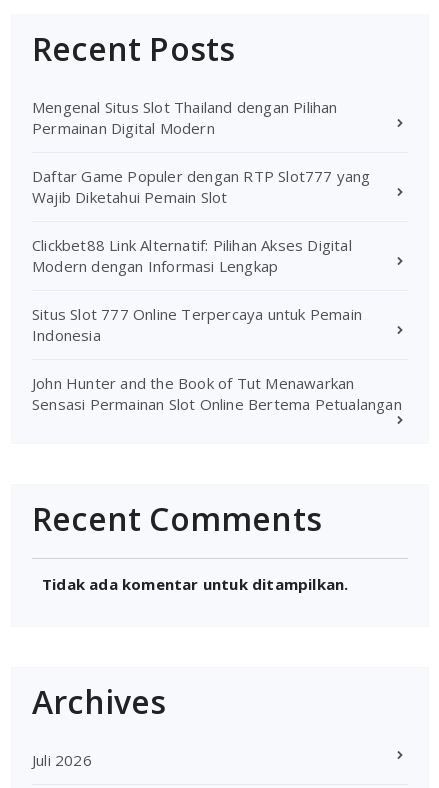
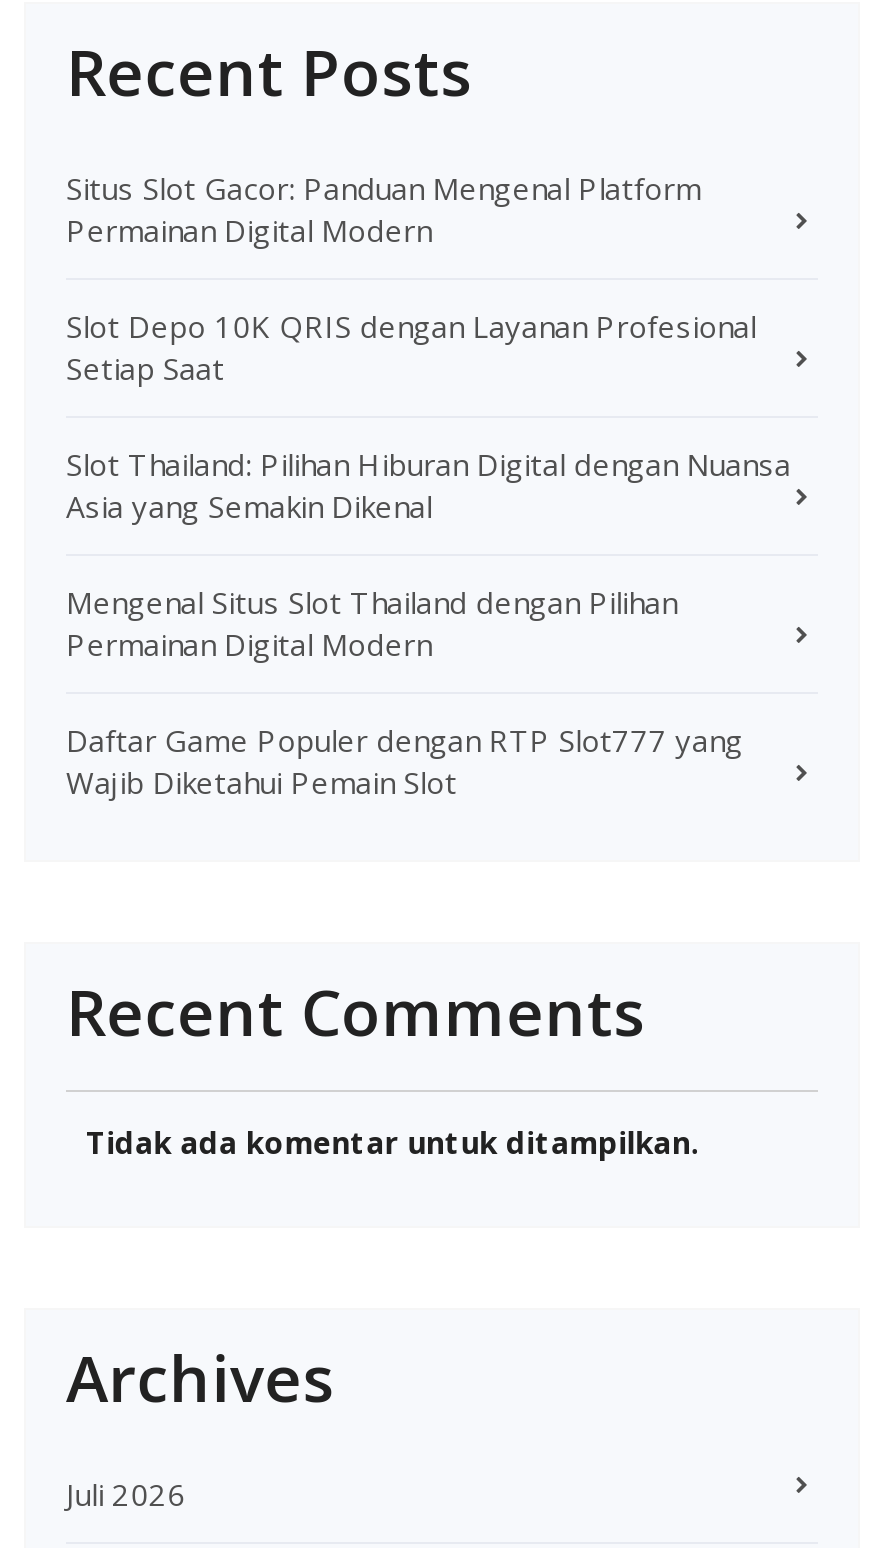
+ Situs Slot Gacor: Panduan Mengenal Platform
+ Permainan Digital Modern
+ Slot Depo 10K QRIS dengan Layanan Profesional
+ Setiap Saat
+ Slot Thailand: Pilihan Hiburan Digital dengan Nuansa
+ Asia yang Semakin Dikenal

moved down: Mengenal Situs Slot Thailand dengan Pilihan | Permainan Digital Modern | Daftar Game Populer dengan RTP Slot777 yang | Wajib Diketahui Pemain Slot

- Clickbet88 Link Alternatif: Pilihan Akses Digital
- Modern dengan Informasi Lengkap
- Situs Slot 777 Online Terpercaya untuk Pemain
- Indonesia
- John Hunter and the Book of Tut Menawarkan
- Sensasi Permainan Slot Online Bertema Petualangan
